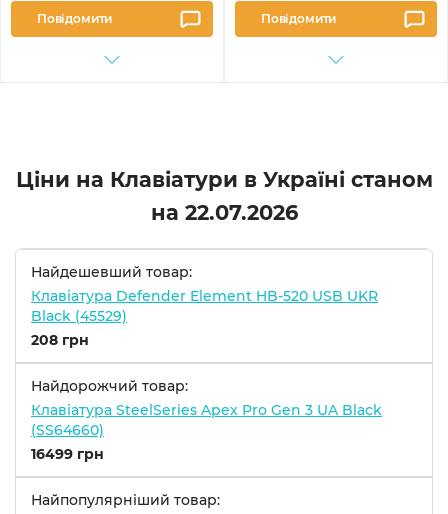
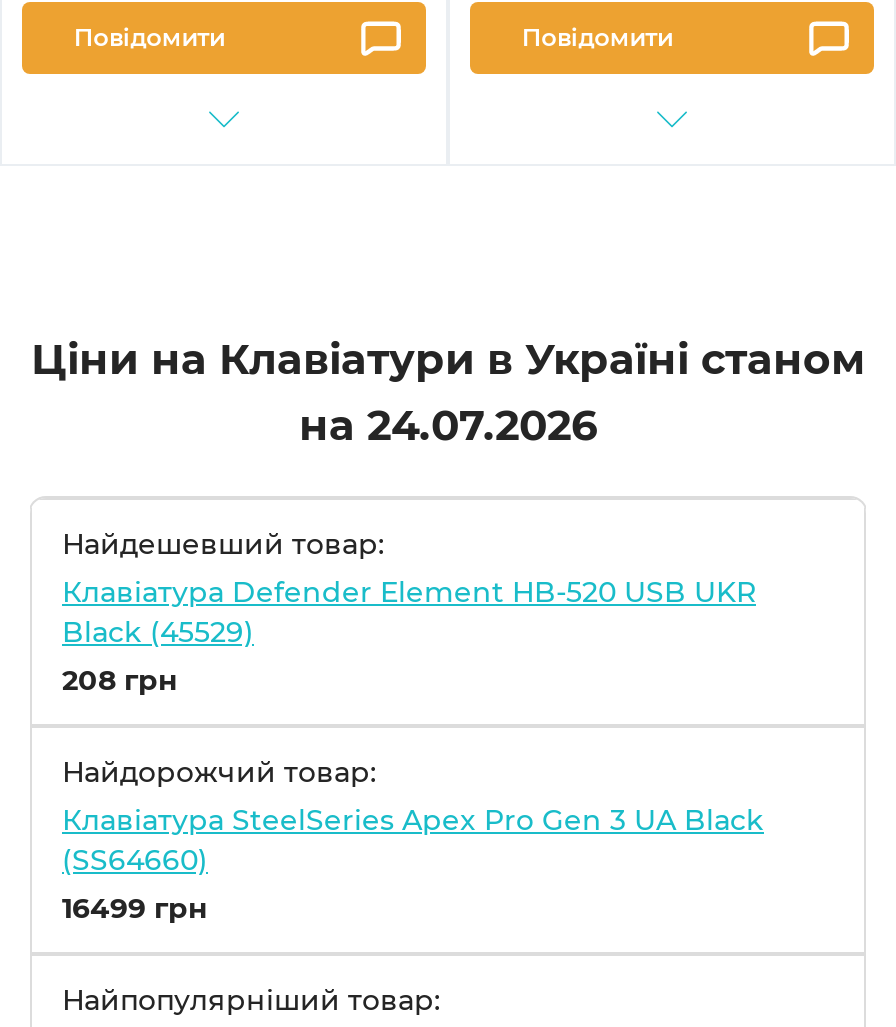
- на 22.07.2026
+ на 24.07.2026
